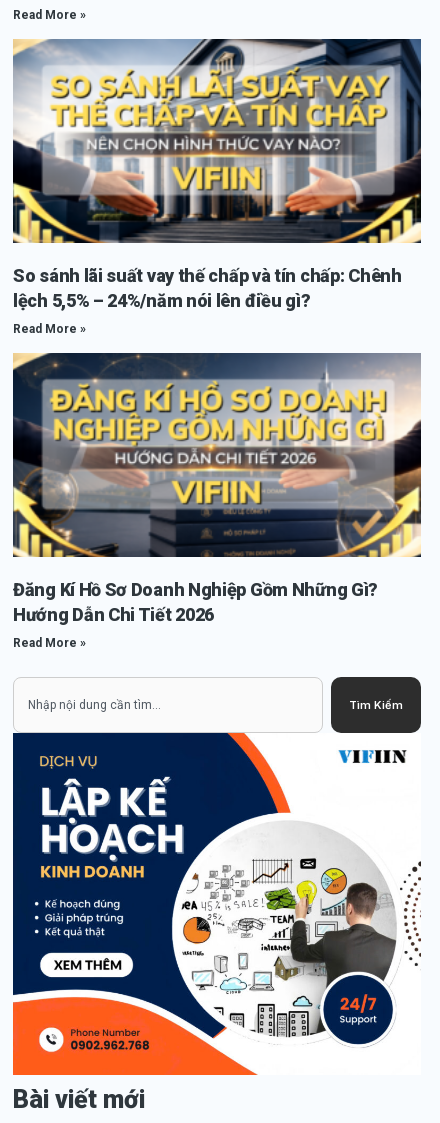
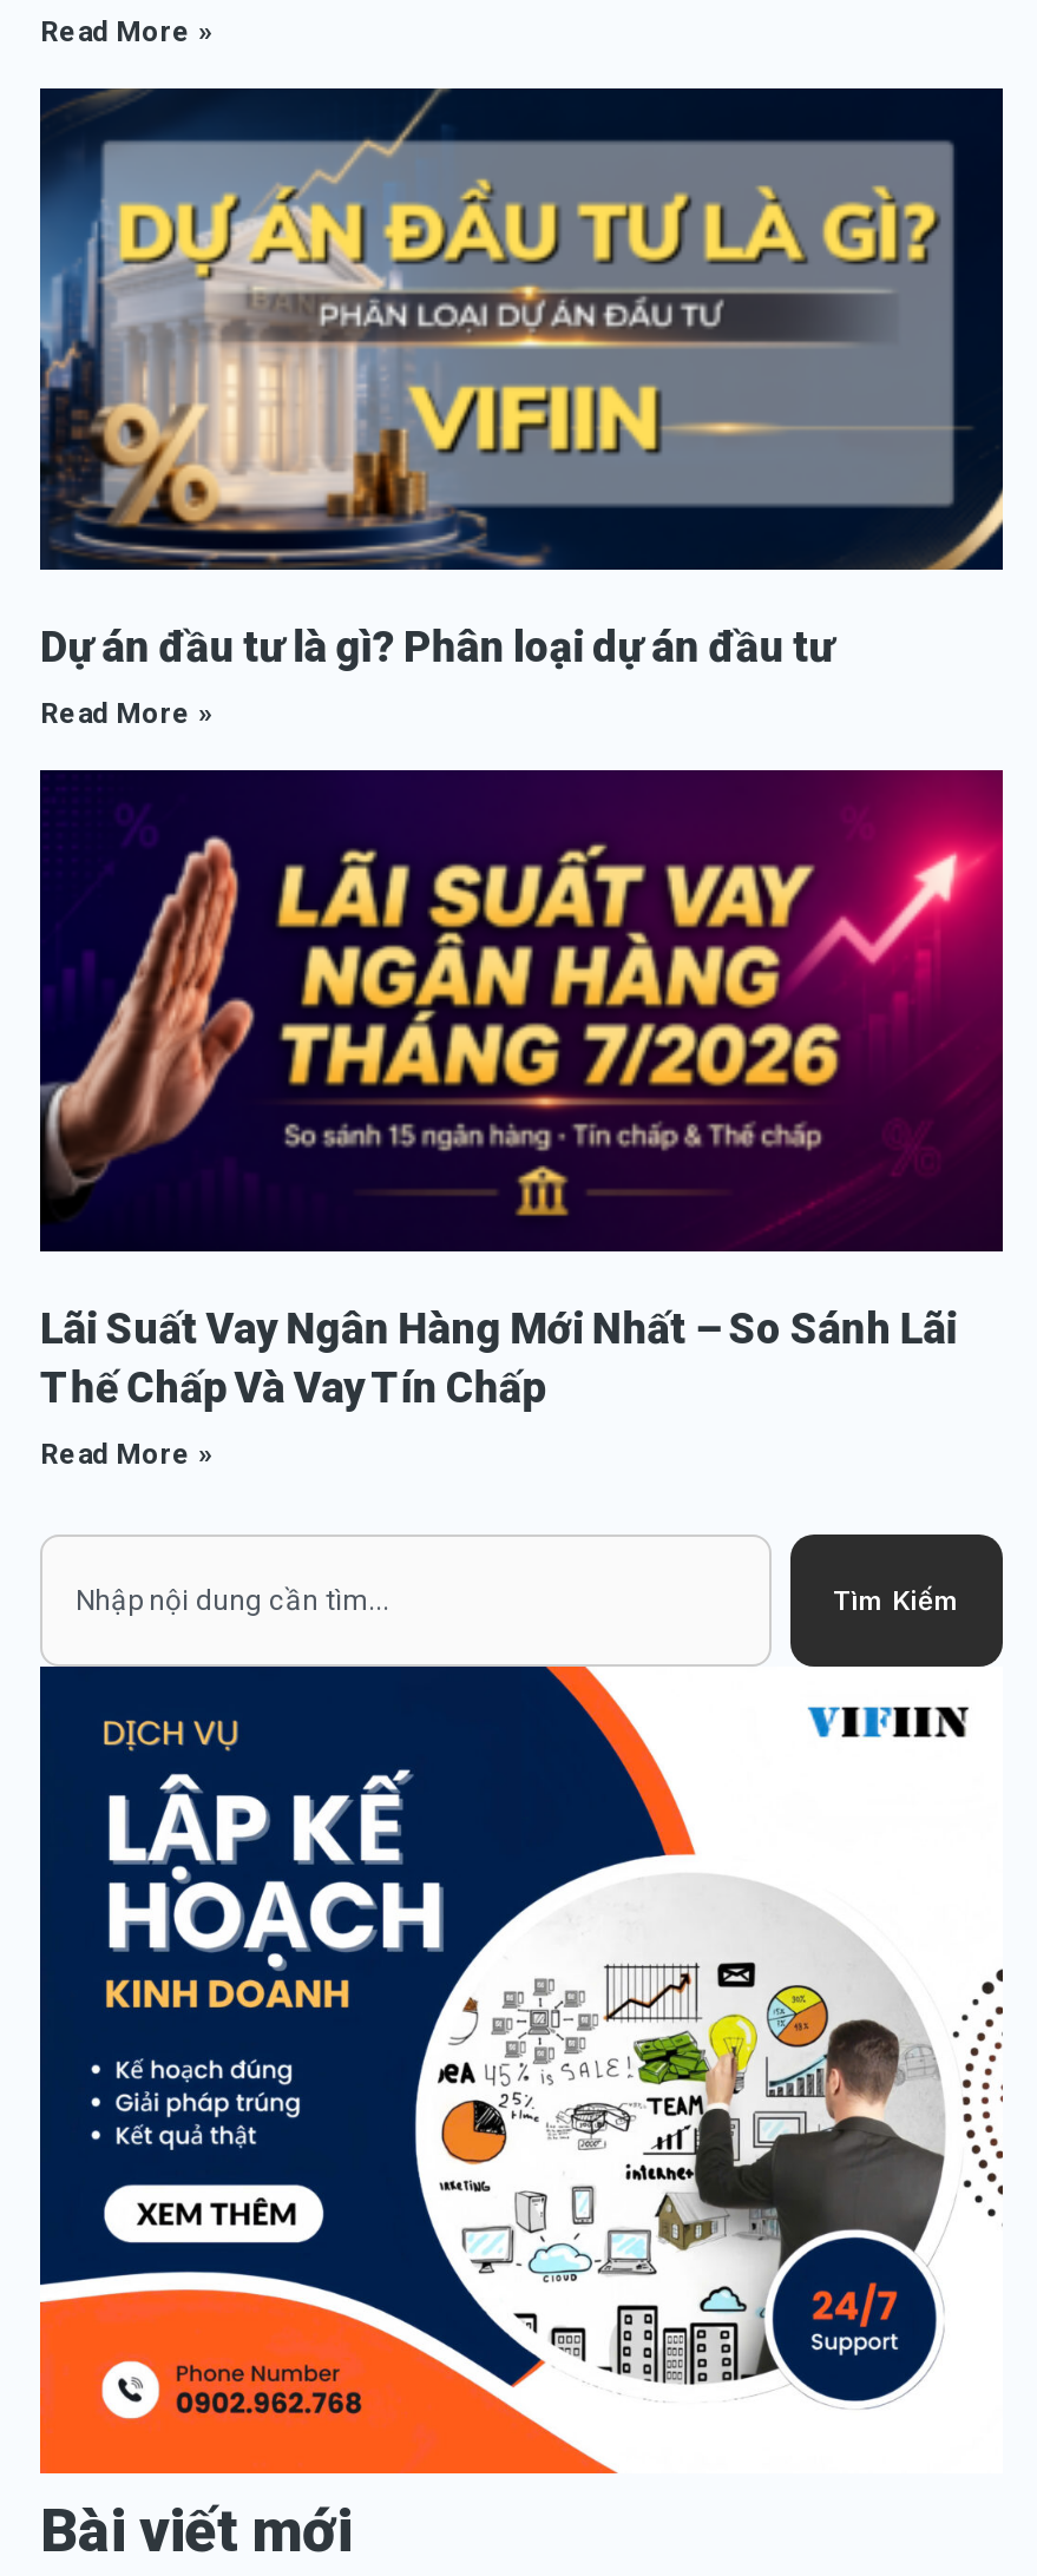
- [image]
- So sánh lãi suất vay thế chấp và tín chấp: Chênh
- lệch 5,5% – 24%/năm nói lên điều gì?
+ [image]
+ Dự án đầu tư là gì? Phân loại dự án đầu tư

- [image]
- Đăng Kí Hồ Sơ Doanh Nghiệp Gồm Những Gì?
- Hướng Dẫn Chi Tiết 2026
+ [image]
+ Lãi Suất Vay Ngân Hàng Mới Nhất – So Sánh Lãi
+ Thế Chấp Và Vay Tín Chấp
